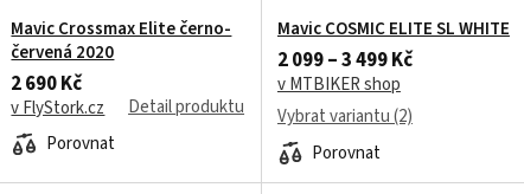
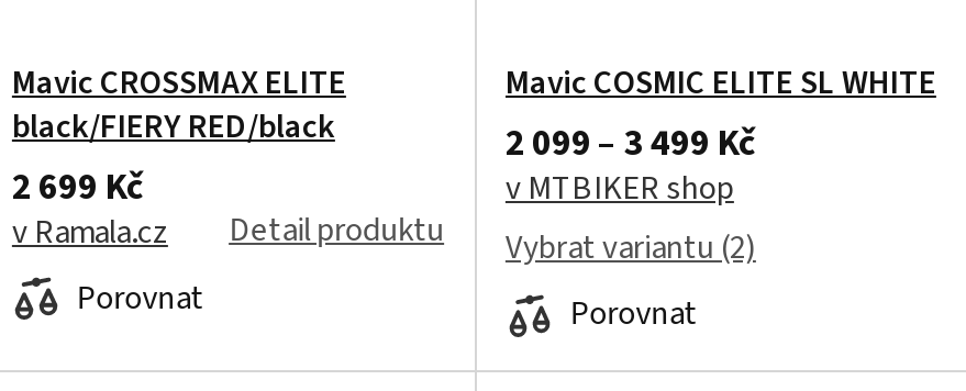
- Mavic Crossmax Elite černo-
- červená 2020
- 2 690 Kč
- v FlyStork.cz
+ Mavic CROSSMAX ELITE
+ black/FIERY RED/black
+ 2 699 Kč
+ v Ramala.cz
